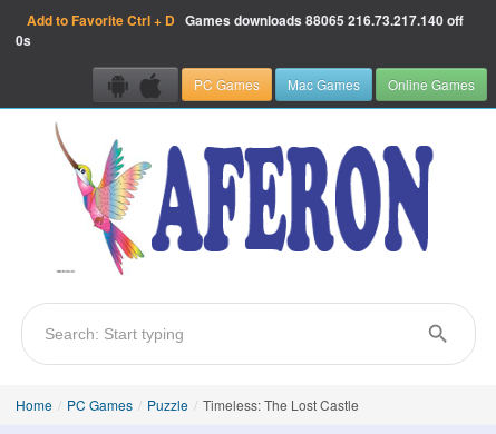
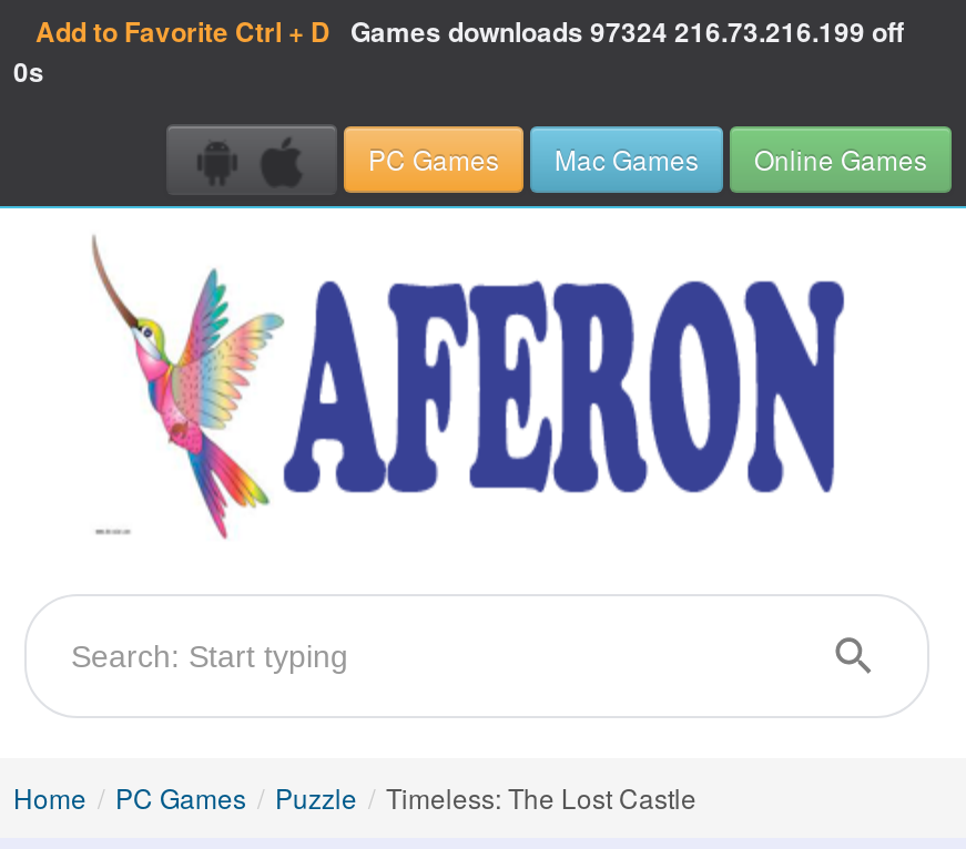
- Add to Favorite Ctrl + D Games downloads 88065 216.73.217.140 off
+ Add to Favorite Ctrl + D Games downloads 97324 216.73.216.199 off
